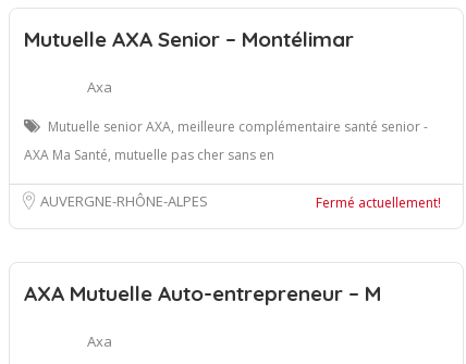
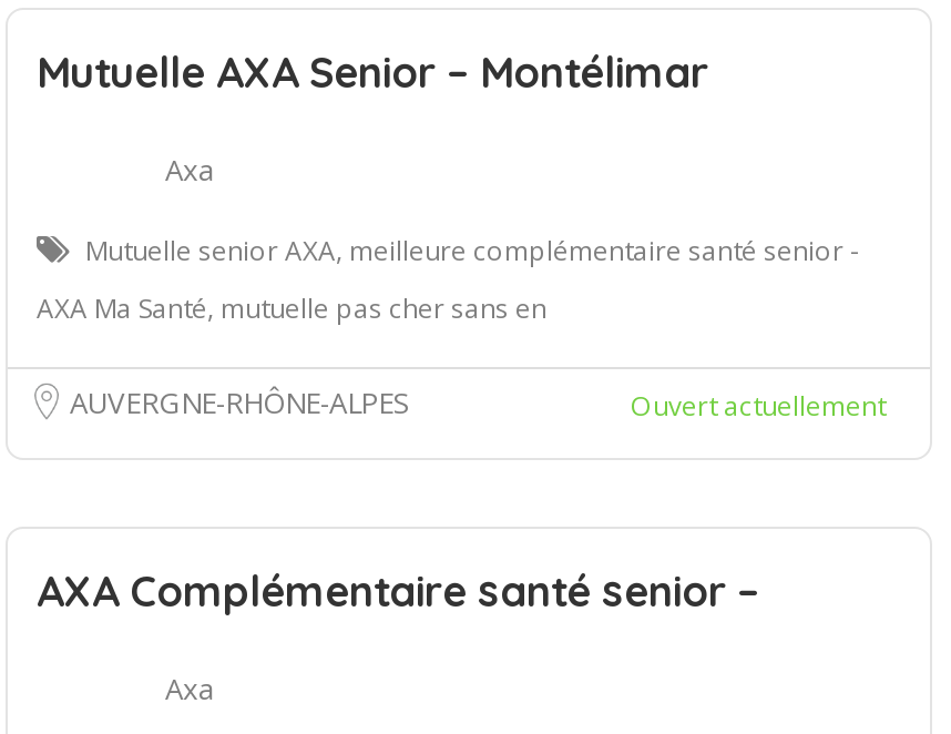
- Fermé actuellement!
+ Ouvert actuellement

- AXA Mutuelle Auto-entrepreneur – M
+ AXA Complémentaire santé senior –
